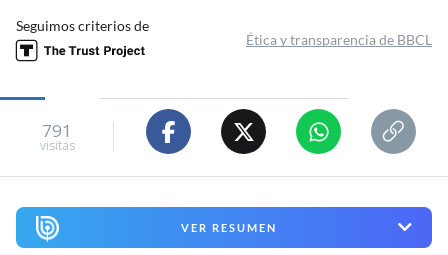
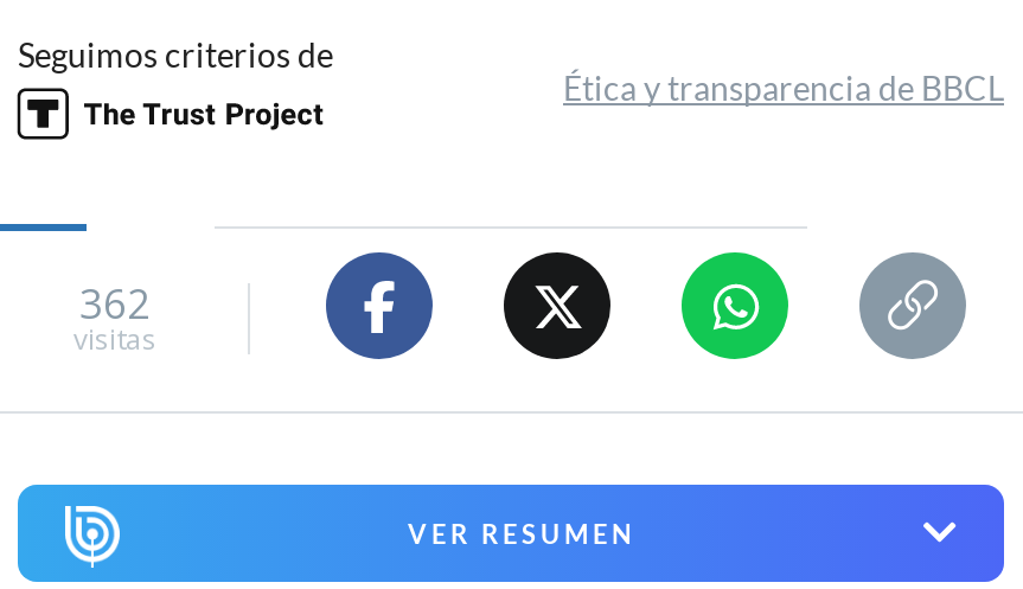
- 791
+ 362
